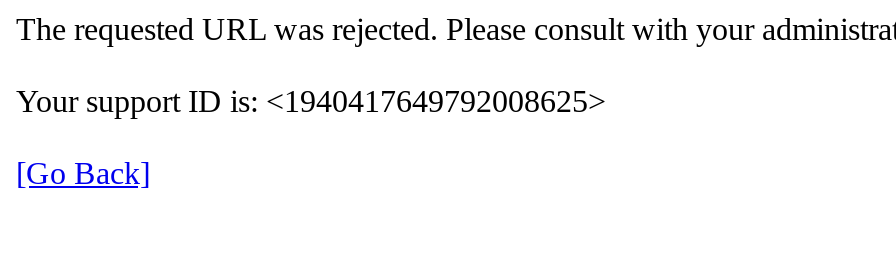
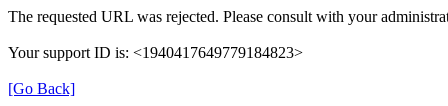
- Your support ID is: <1940417649792008625>
+ Your support ID is: <1940417649779184823>
